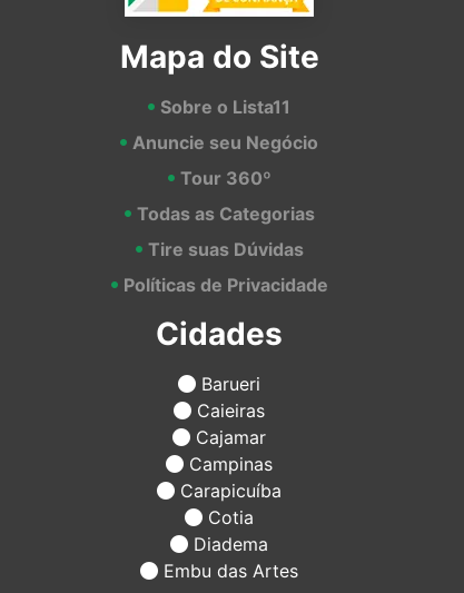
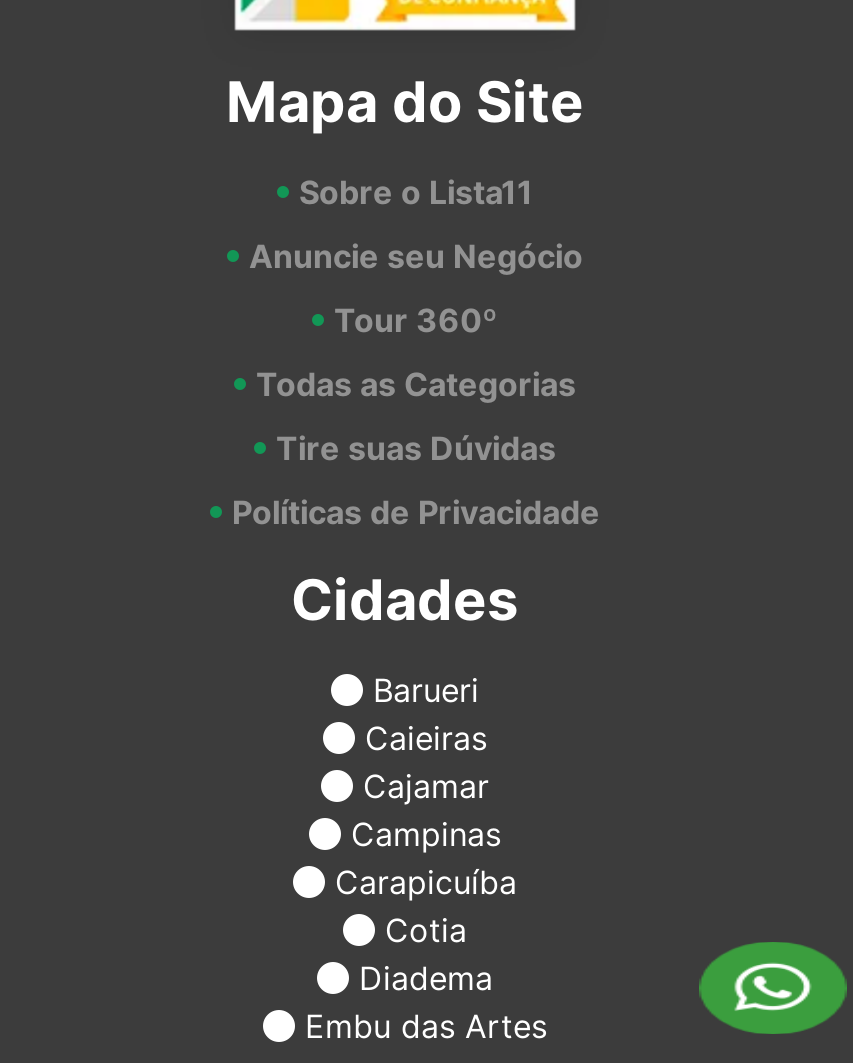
+ [image]
